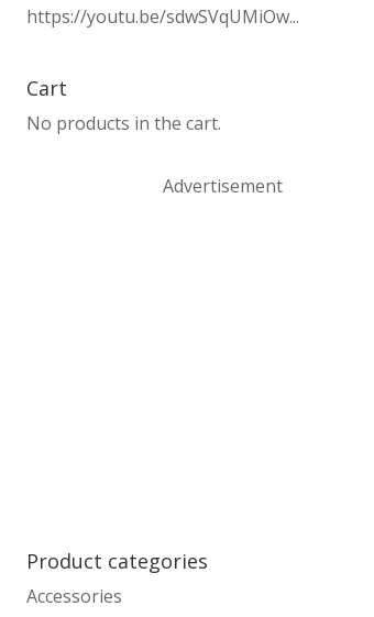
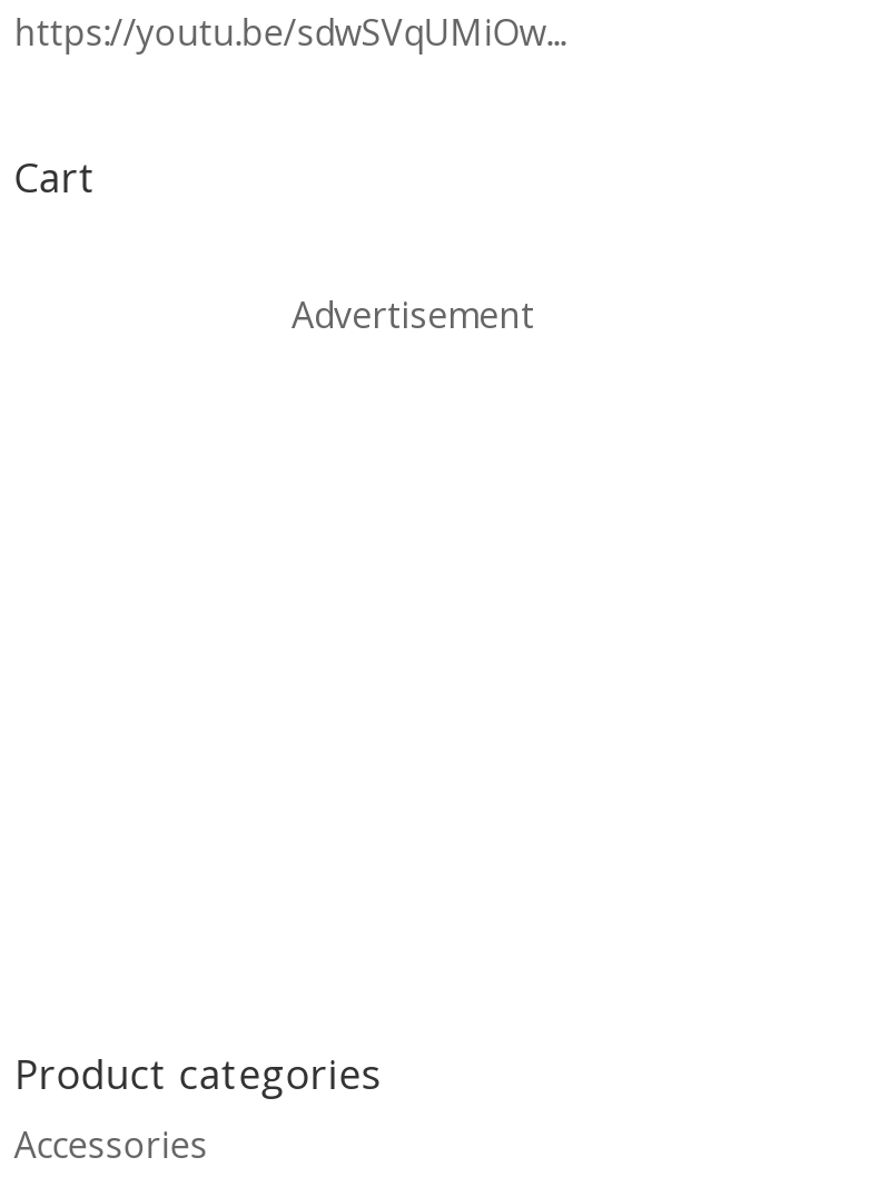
- No products in the cart.
